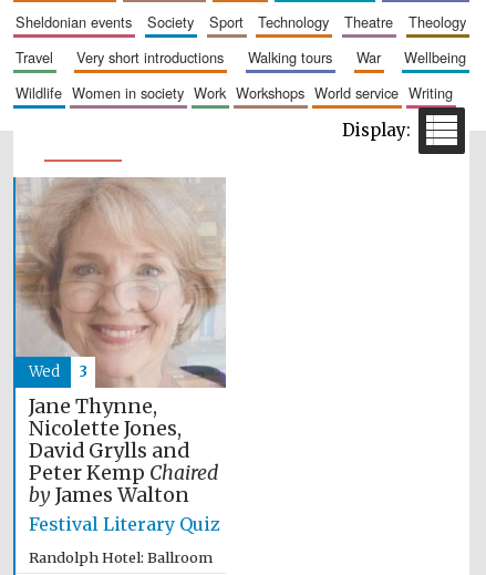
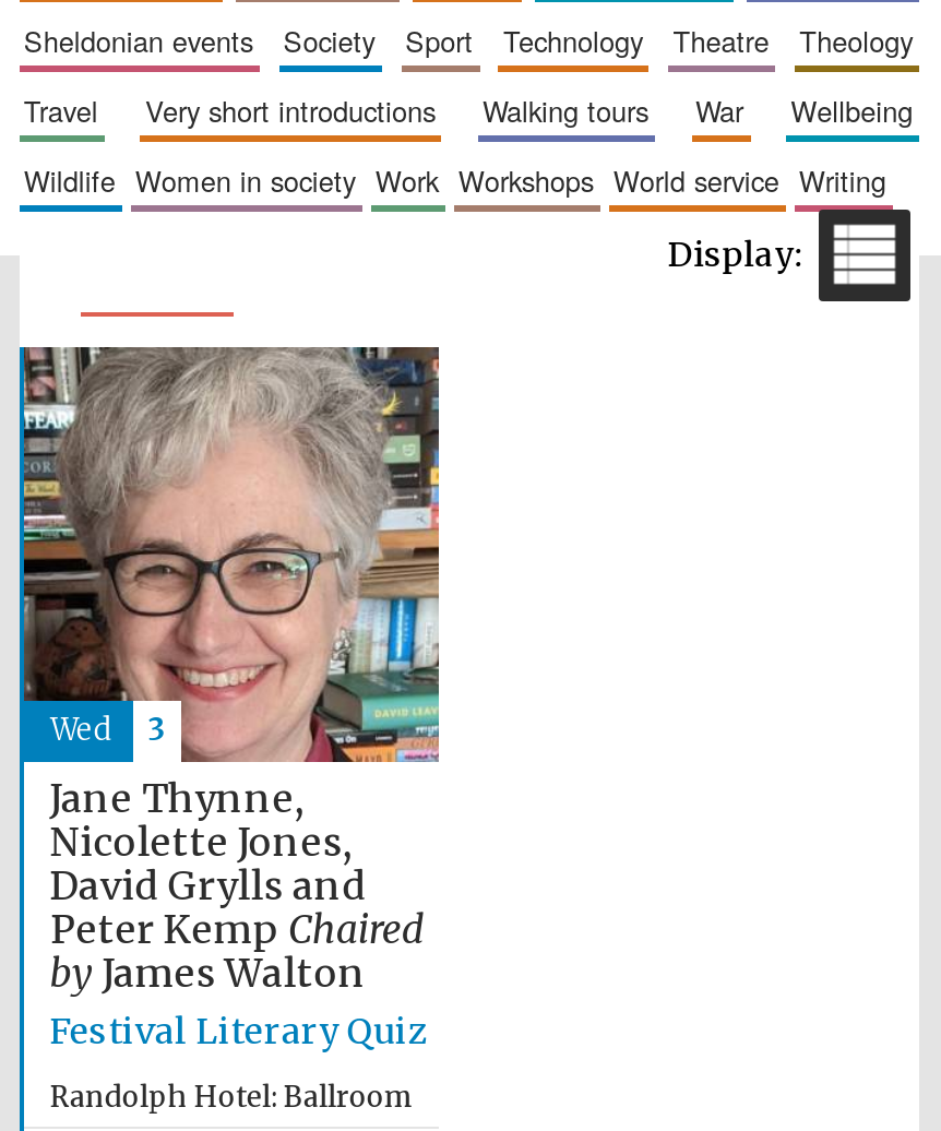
- [image]
+ [image]
